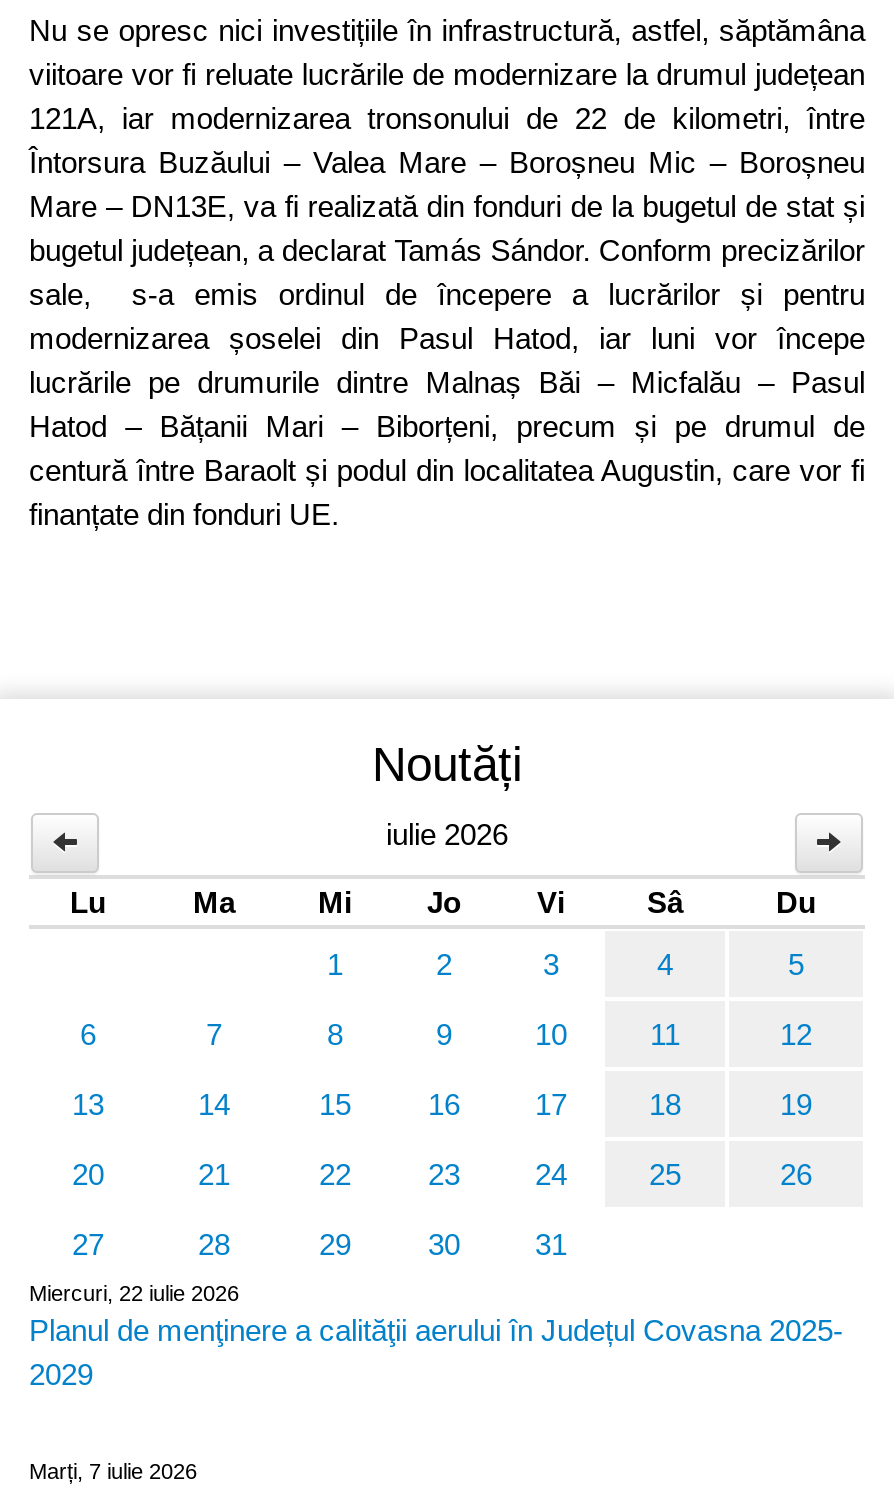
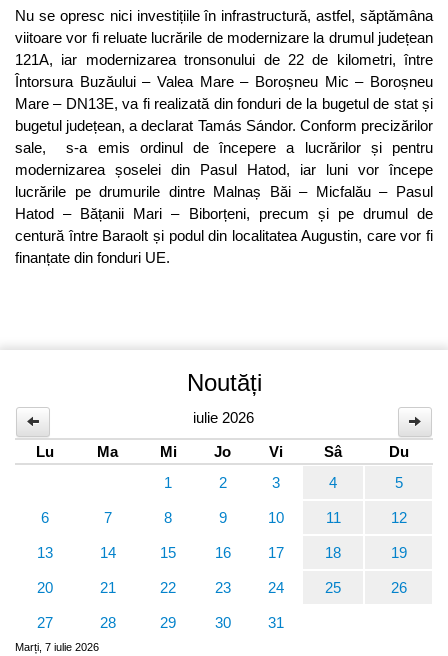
- Miercuri, 22 iulie 2026
- Planul de menţinere a calităţii aerului în Județul Covasna 2025-
- 2029
